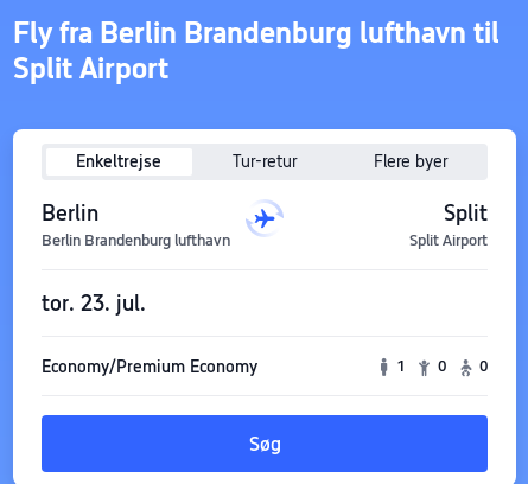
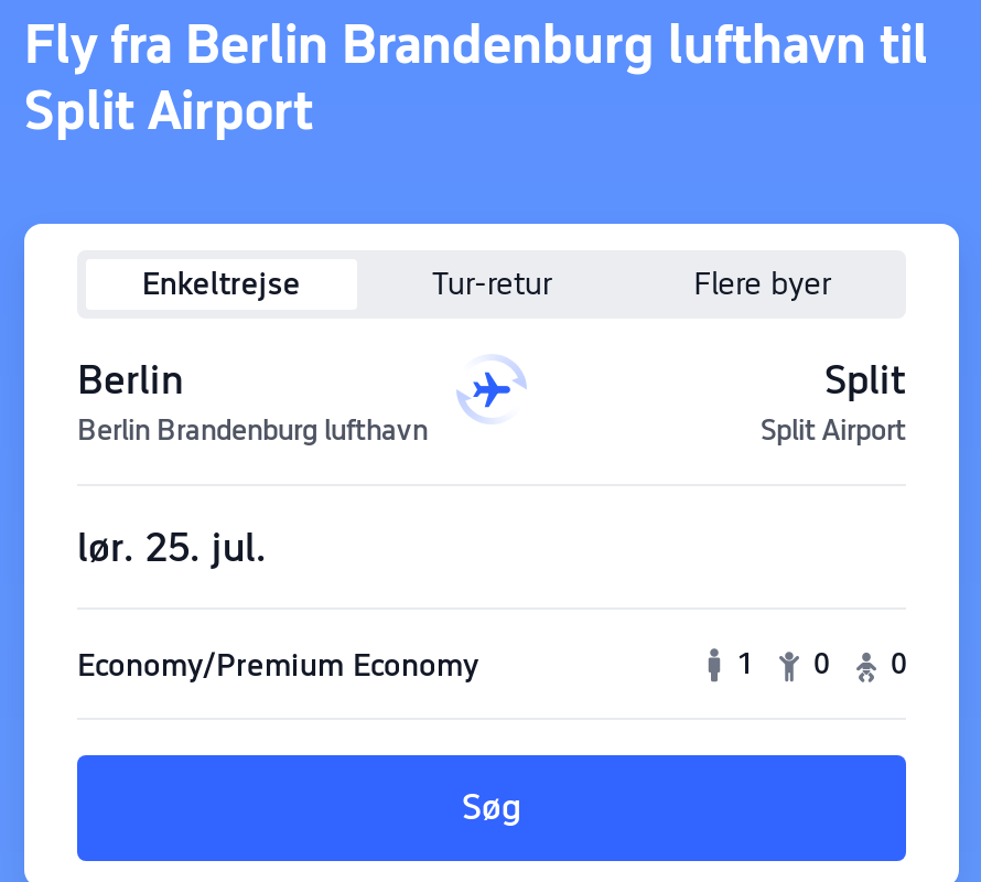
- tor. 23. jul.
+ lør. 25. jul.
